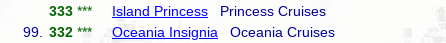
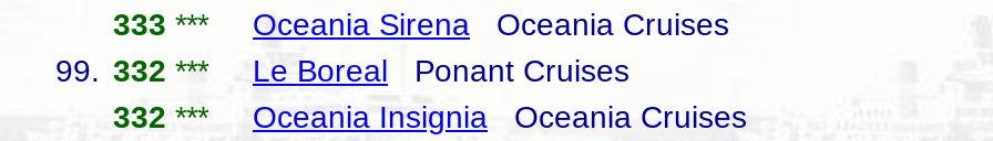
- Island Princess Princess Cruises
+ Oceania Sirena Oceania Cruises

+ Le Boreal Ponant Cruises
+ 332 ***
